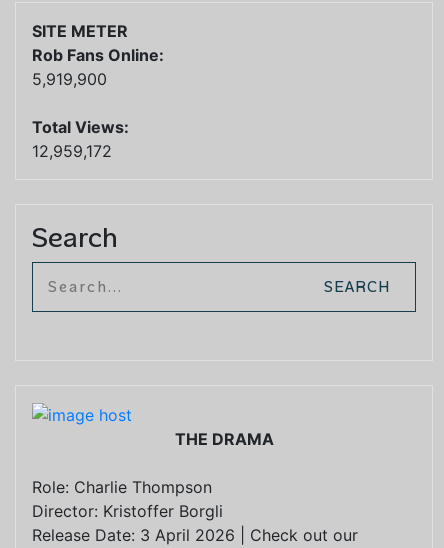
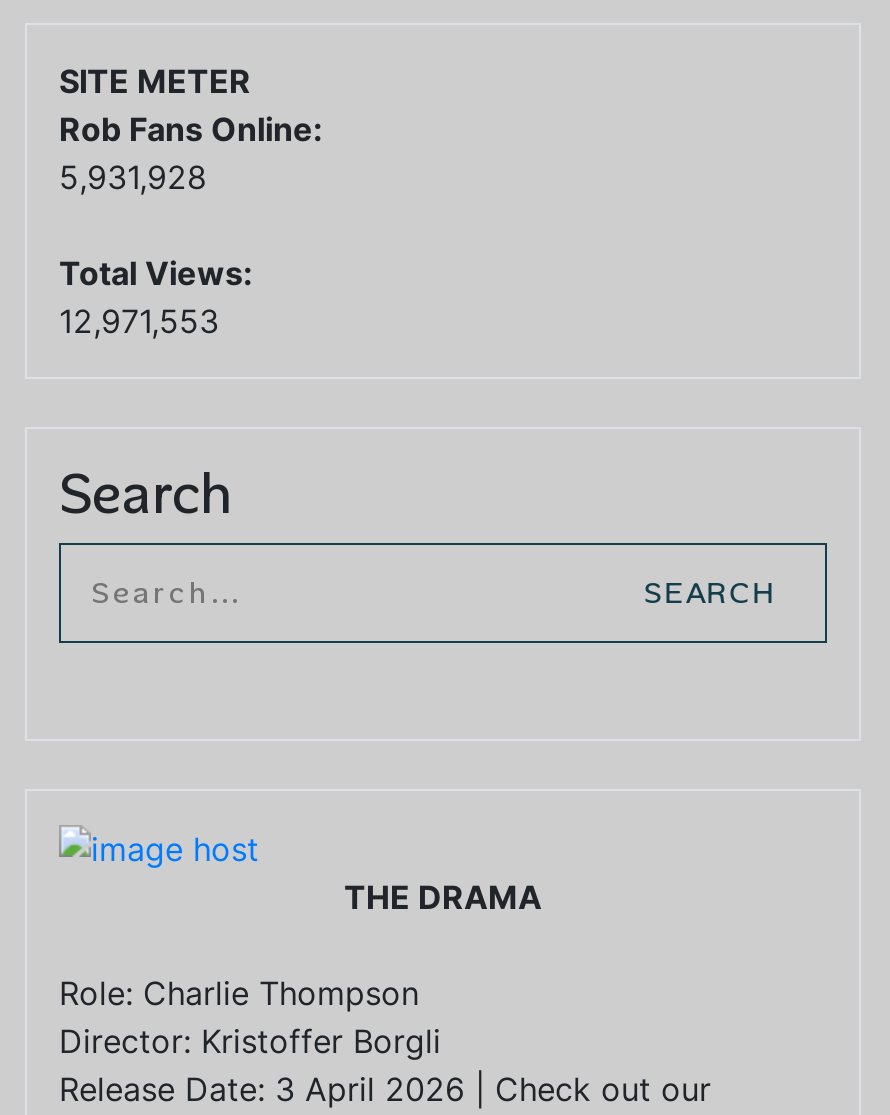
- 5,919,900
+ 5,931,928

- 12,959,172
+ 12,971,553
